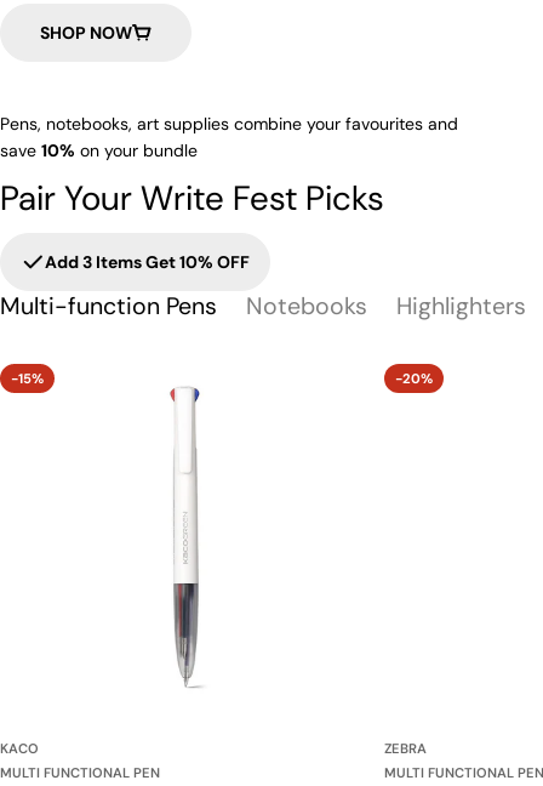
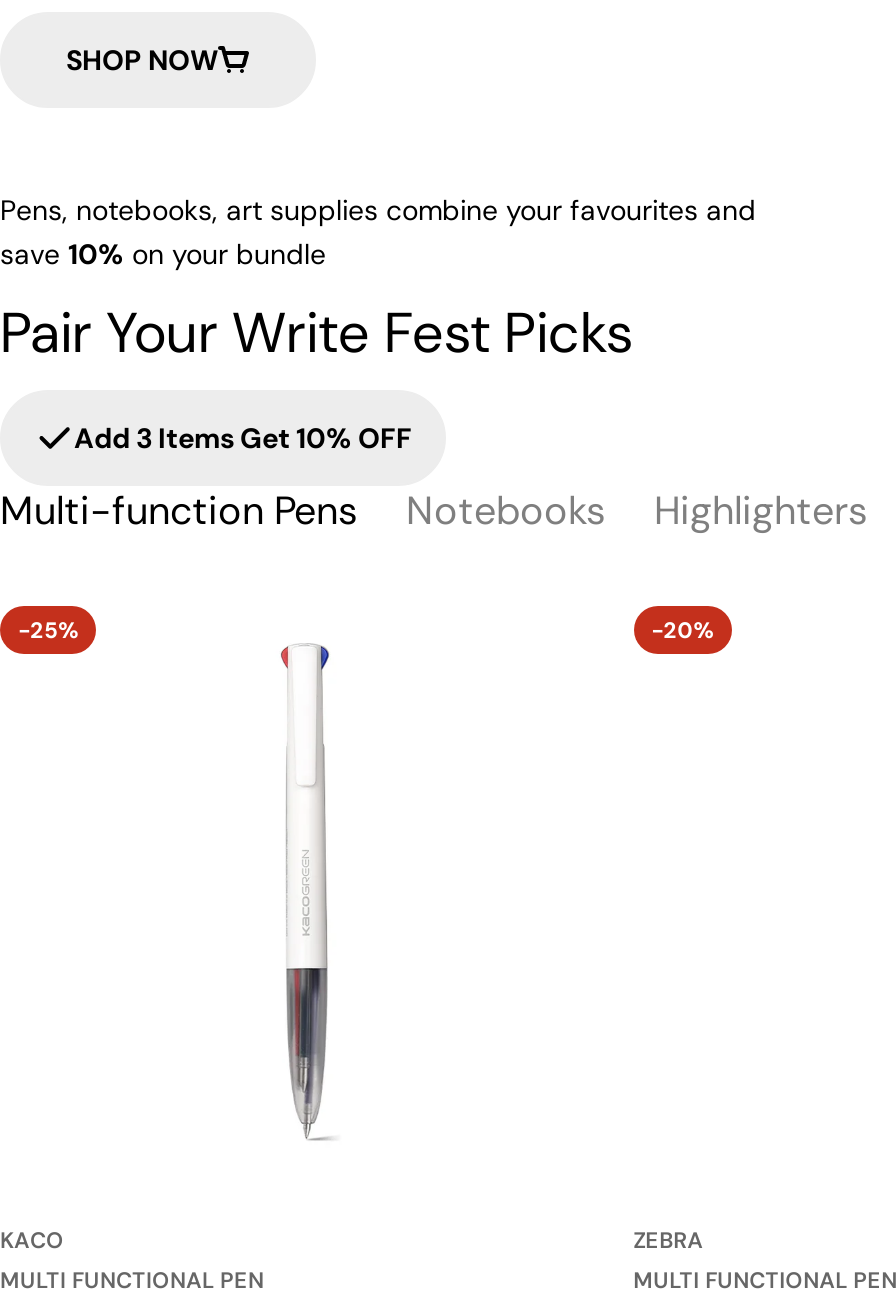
- -15%
+ -25%
